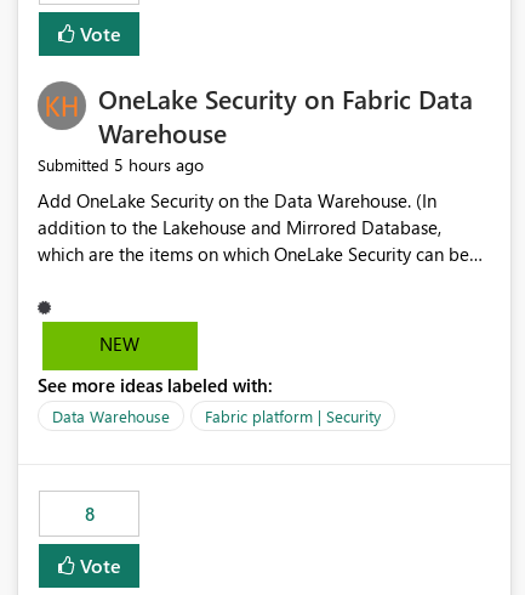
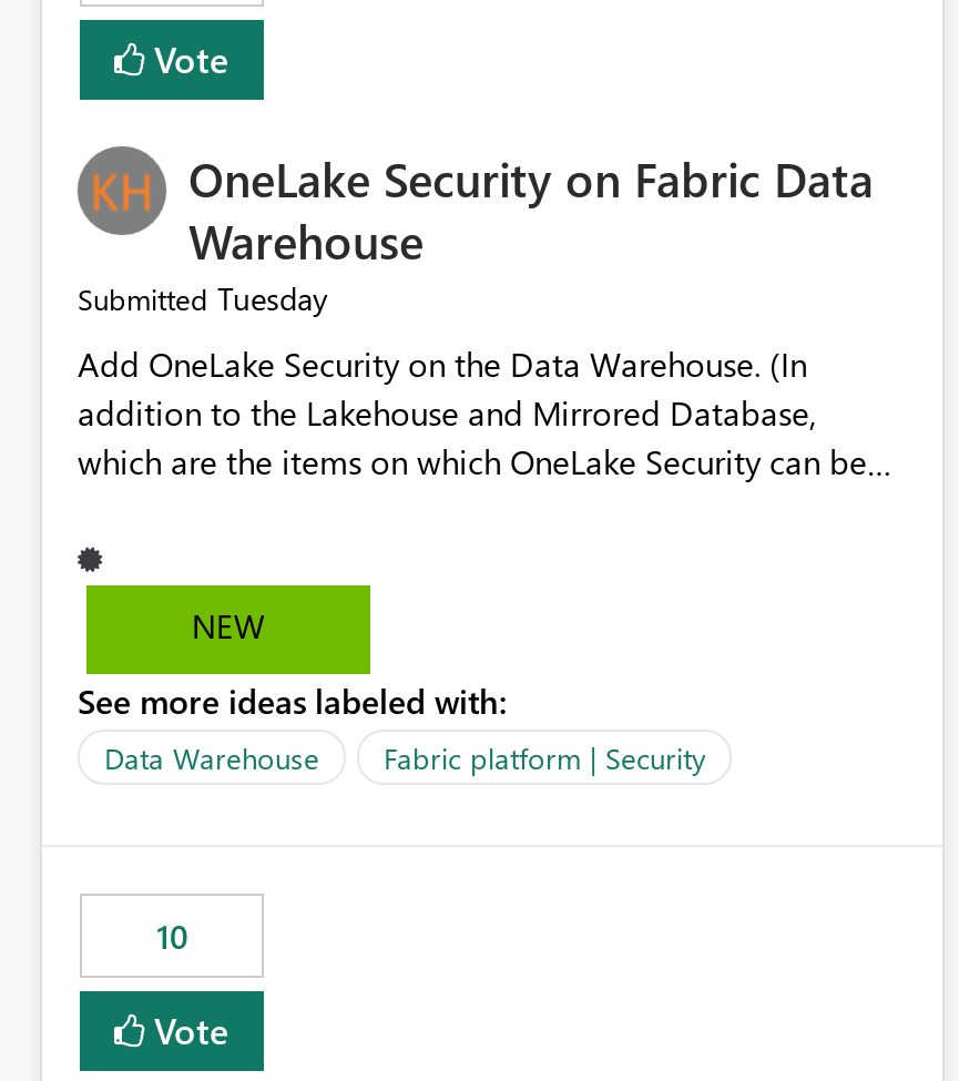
- Submitted 5 hours ago
+ Submitted Tuesday

- 8
+ 10
